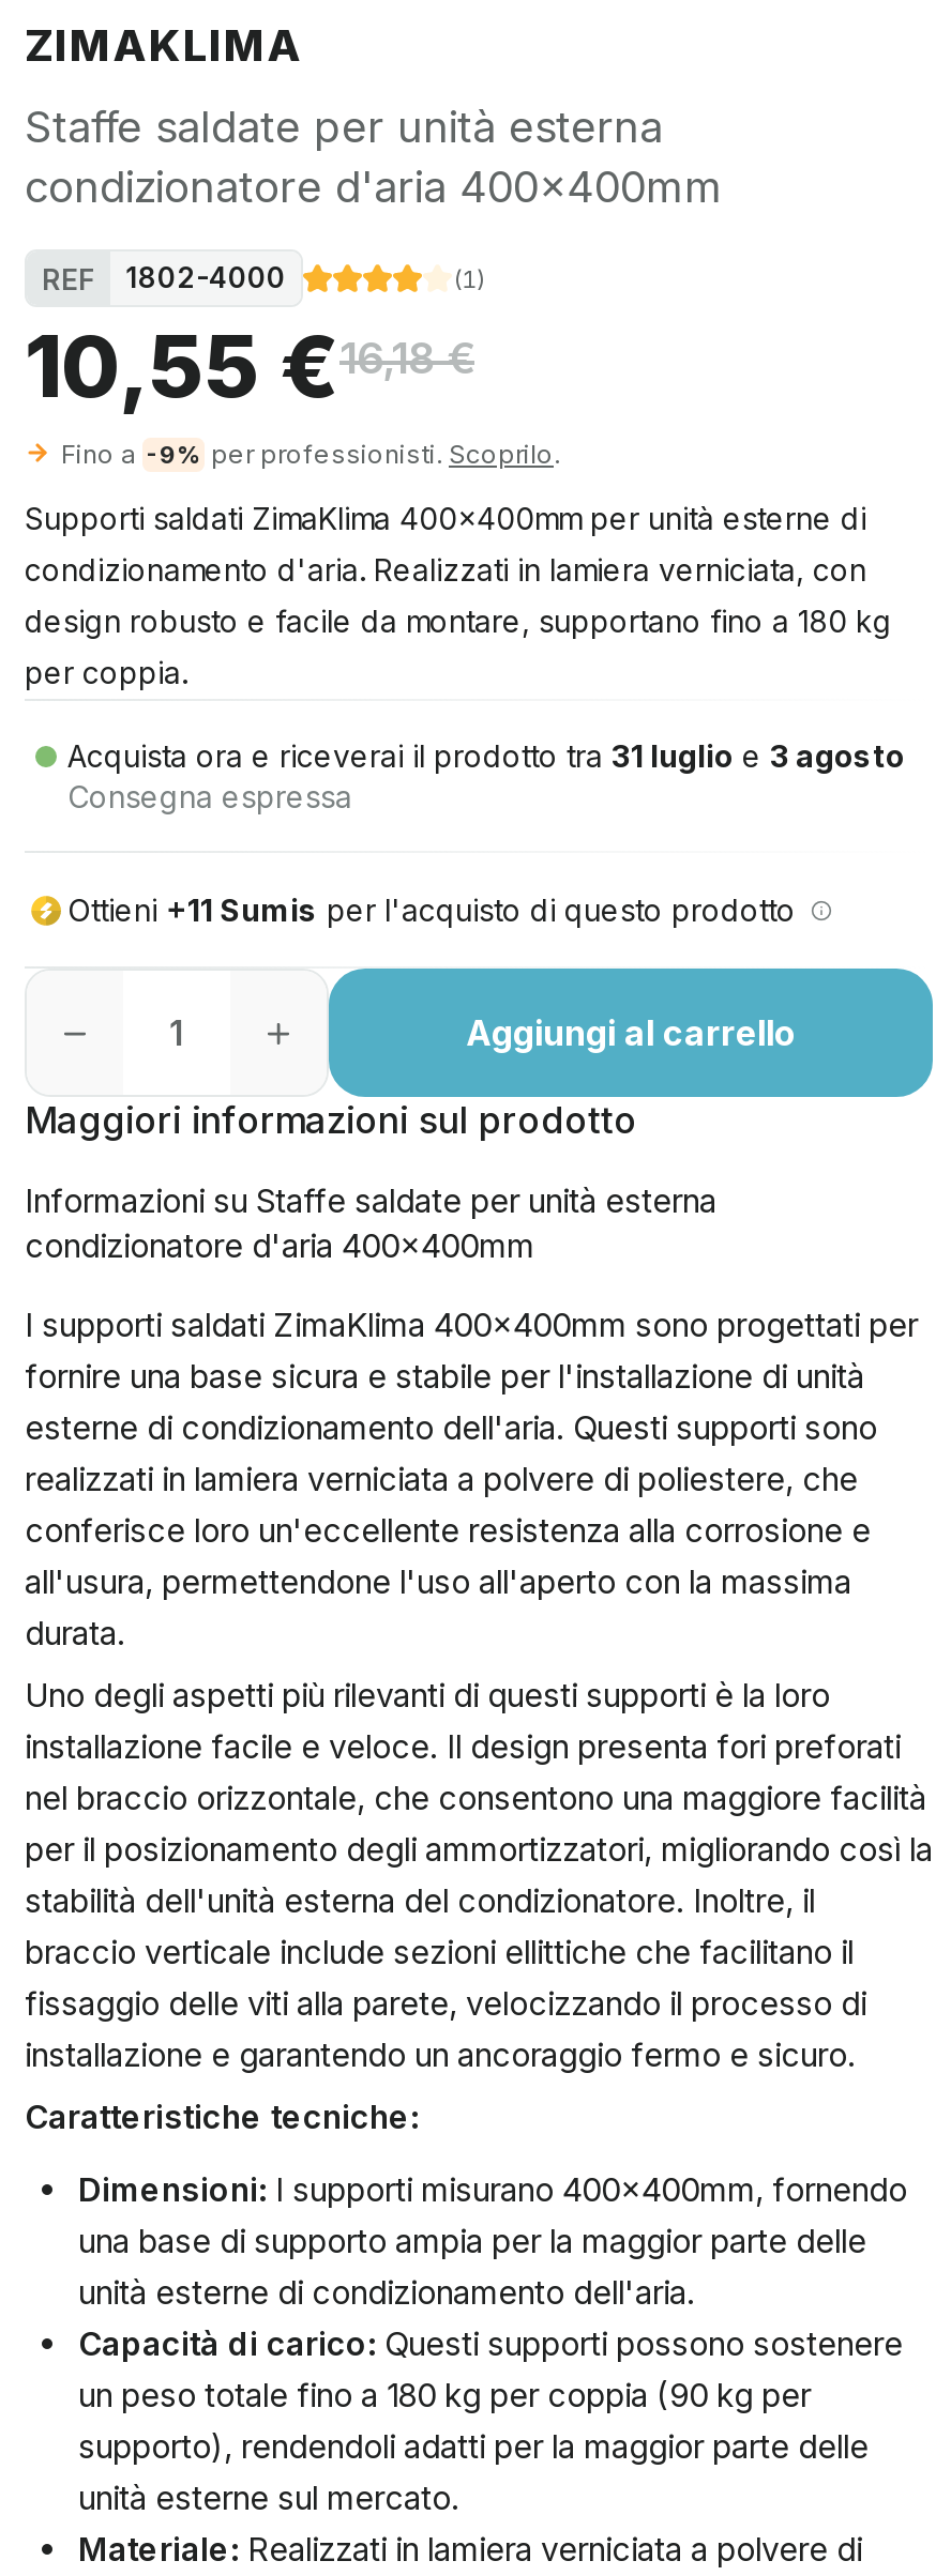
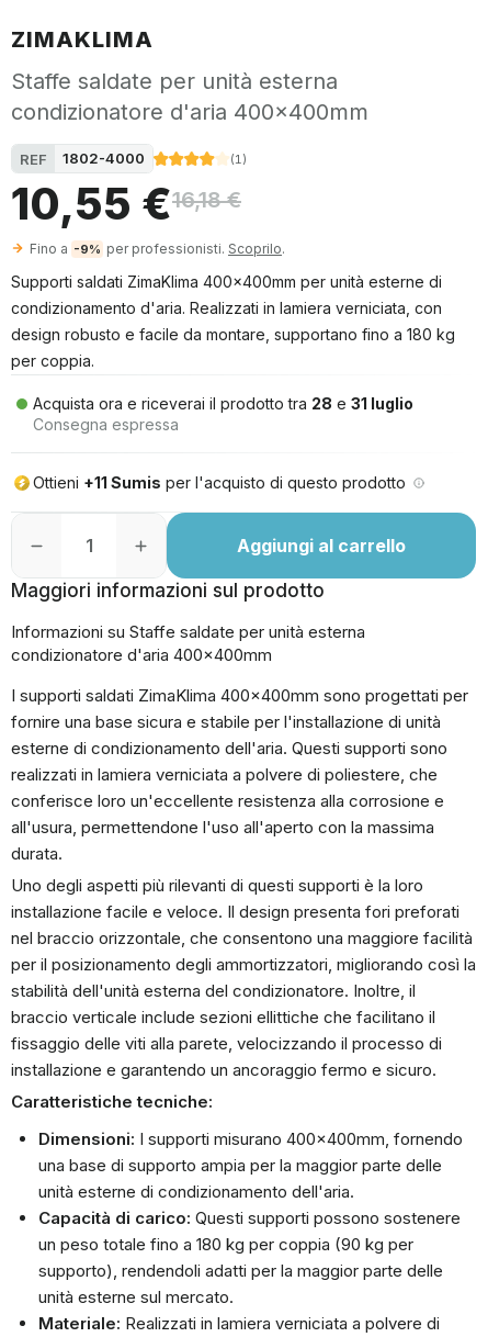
- Acquista ora e riceverai il prodotto tra 31 luglio e 3 agosto
+ Acquista ora e riceverai il prodotto tra 28 e 31 luglio
